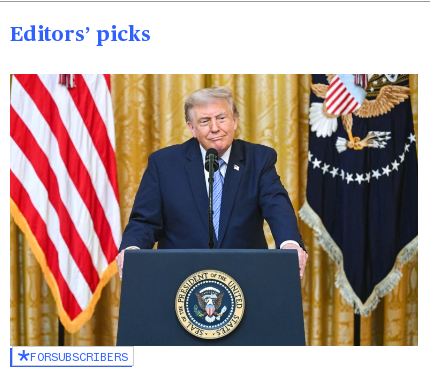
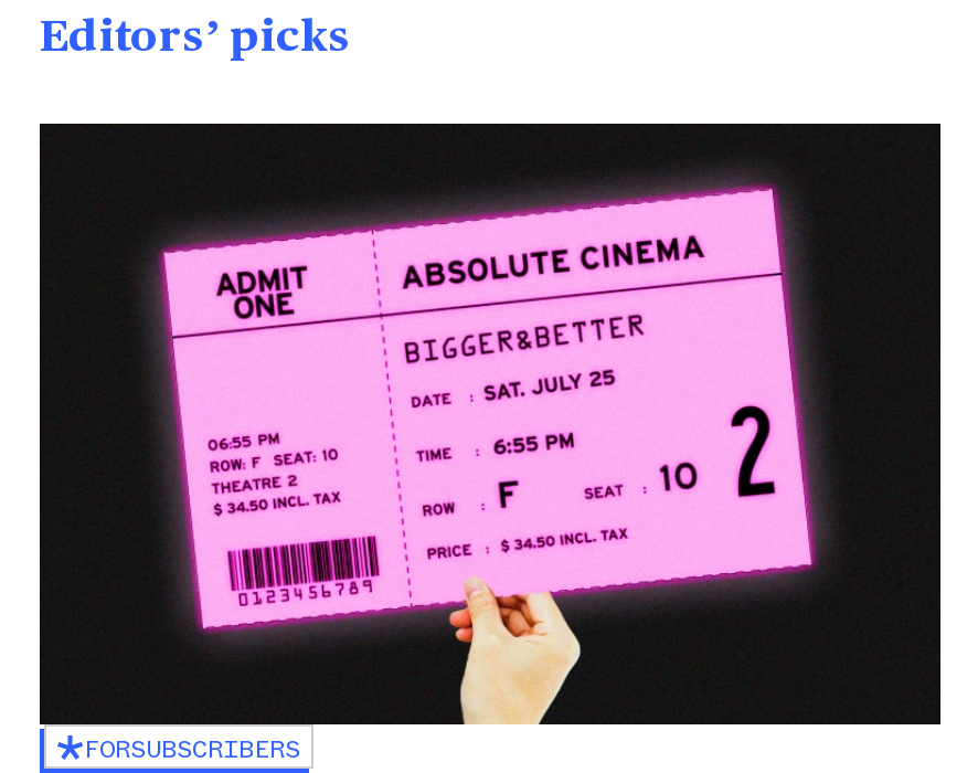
- [image]
+ [image]
